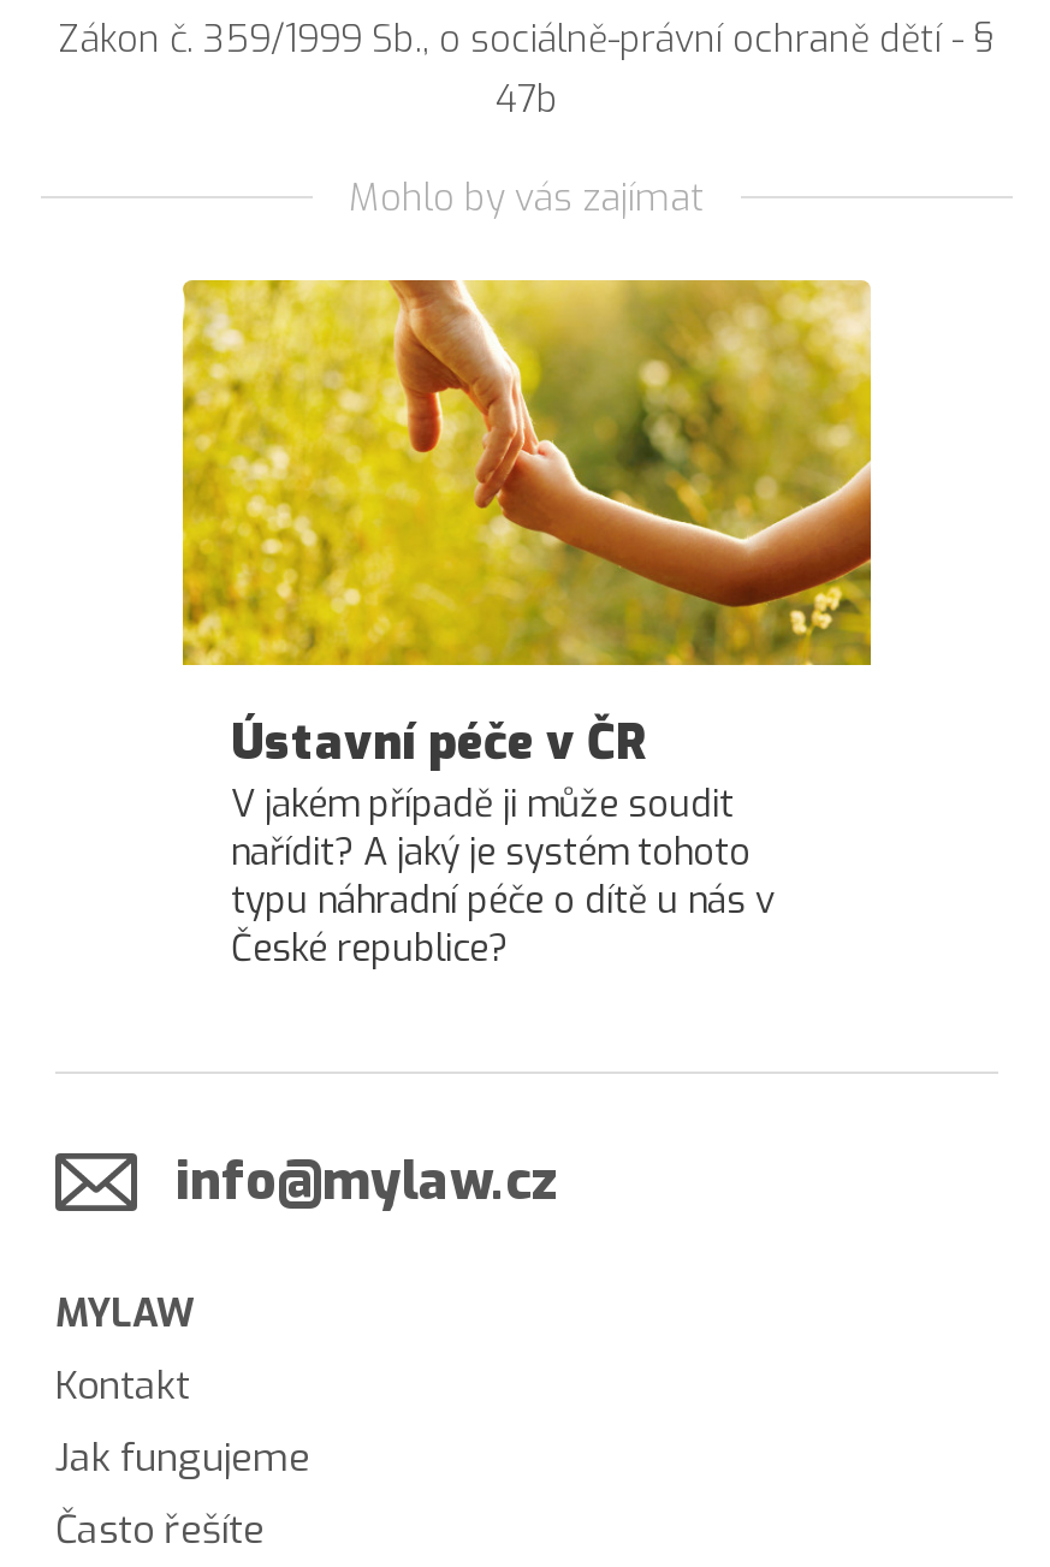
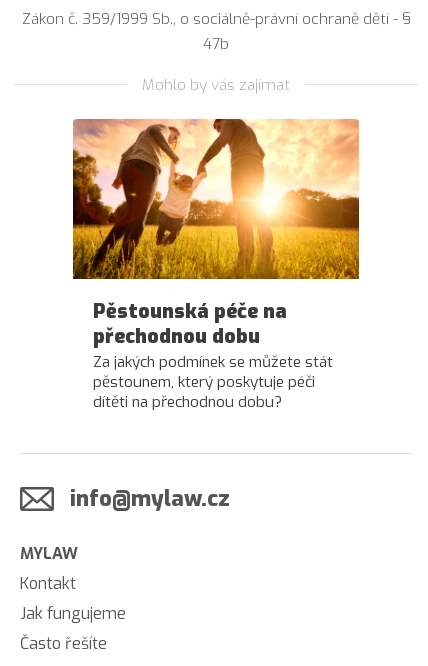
- [image]
- Ústavní péče v ČR
- V jakém případě ji může soudit
- nařídit? A jaký je systém tohoto
- typu náhradní péče o dítě u nás v
- České republice?
+ [image]
+ Pěstounská péče na
+ přechodnou dobu
+ Za jakých podmínek se můžete stát
+ pěstounem, který poskytuje péči
+ dítěti na přechodnou dobu?
